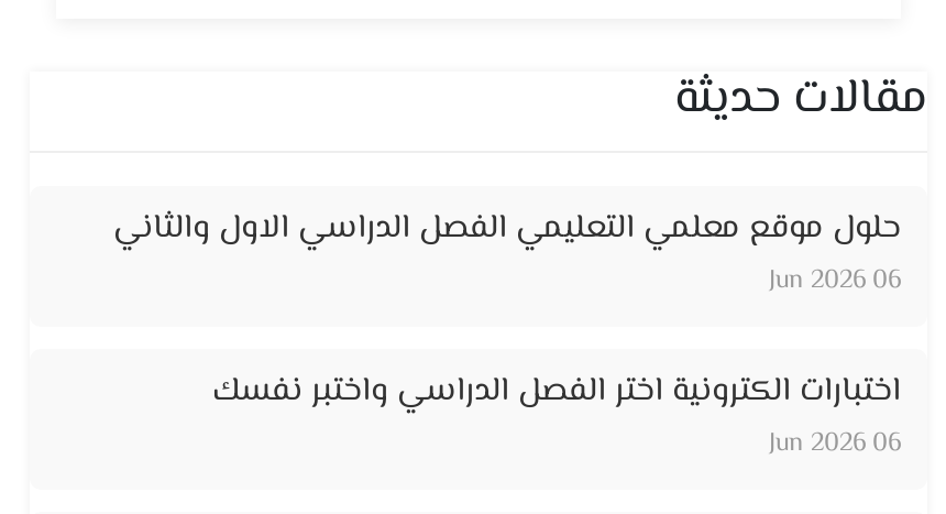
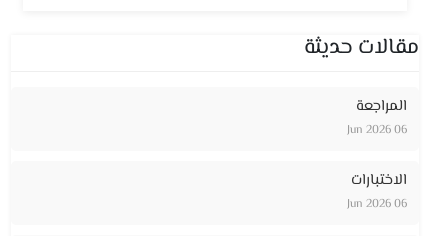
- حلول موقع معلمي التعليمي الفصل الدراسي الاول والثاني
+ المراجعة

- اختبارات الكترونية اختر الفصل الدراسي واختبر نفسك
+ الاختبارات
